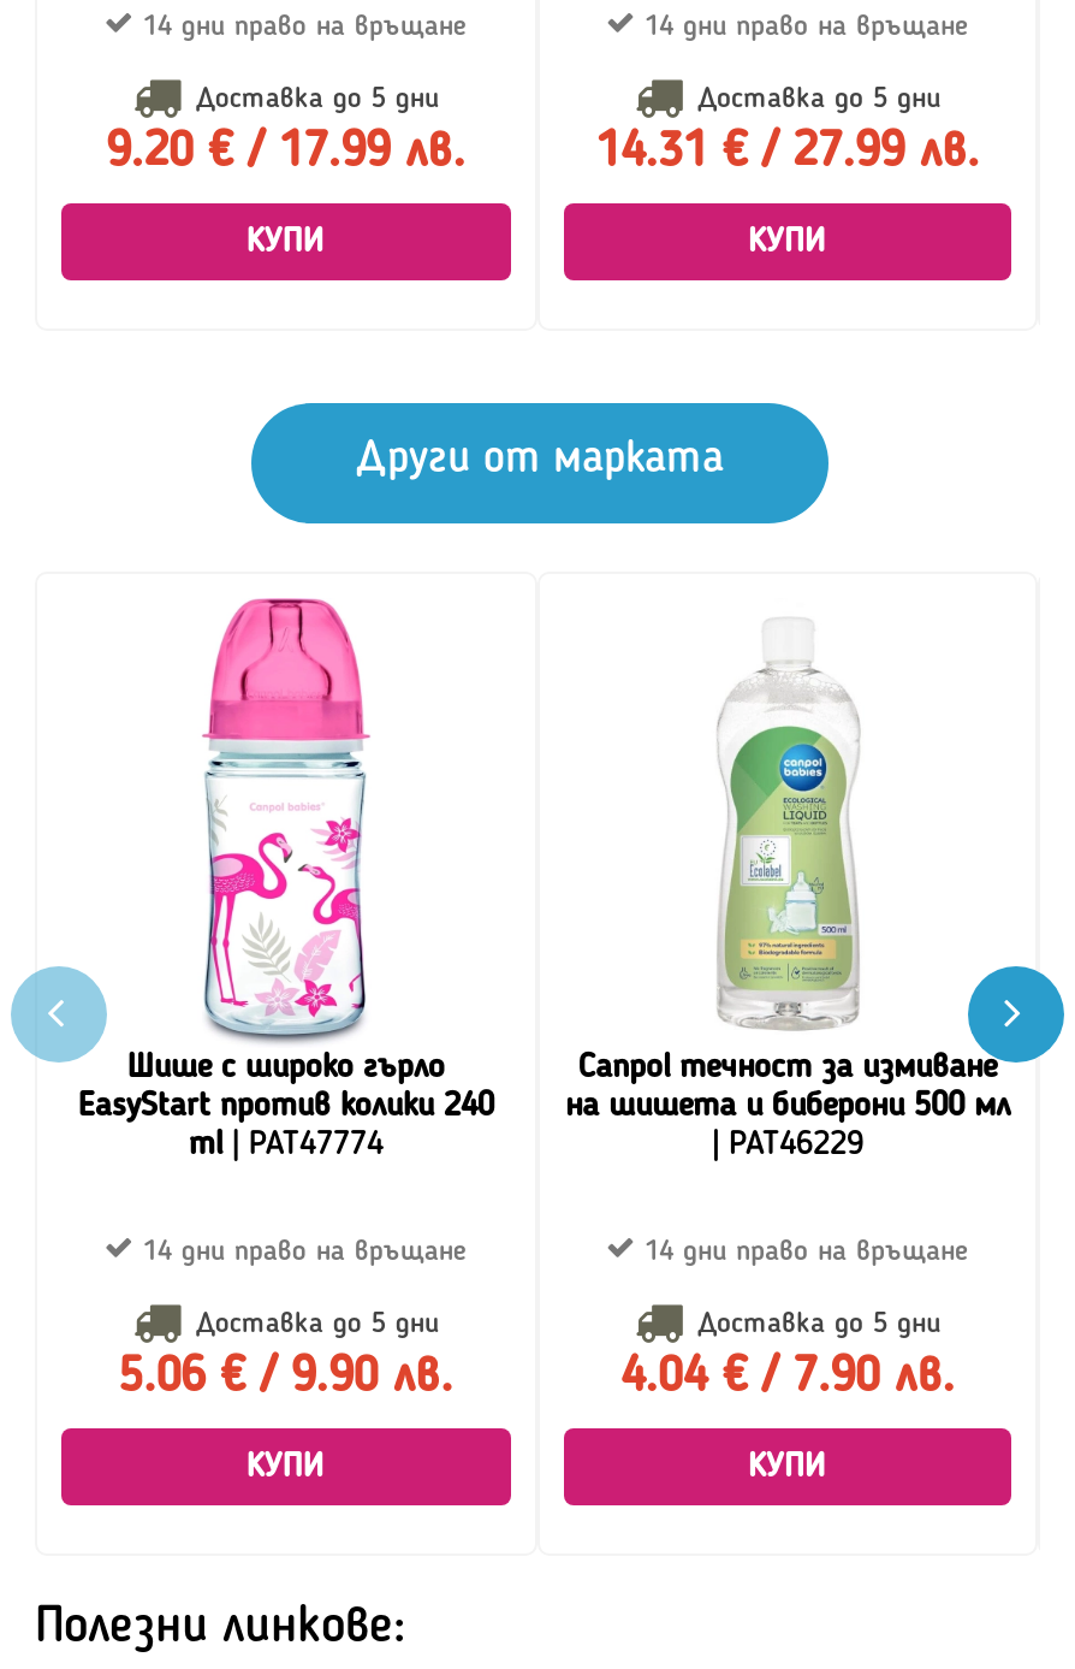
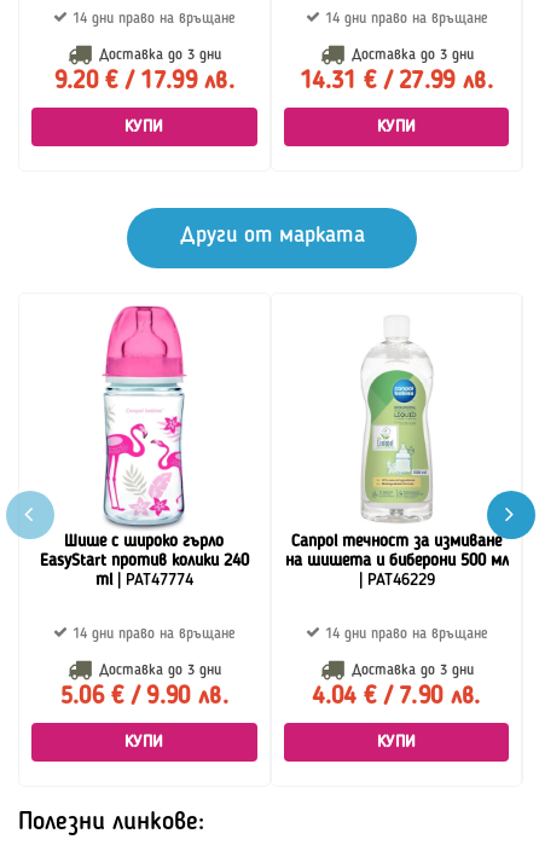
- Доставка до 5 дни
+ Доставка до 3 дни

- Доставка до 5 дни
+ Доставка до 3 дни

- Доставка до 5 дни
+ Доставка до 3 дни

- Доставка до 5 дни
+ Доставка до 3 дни
